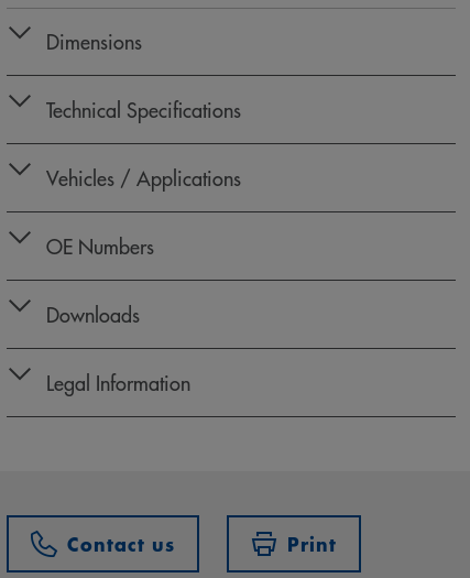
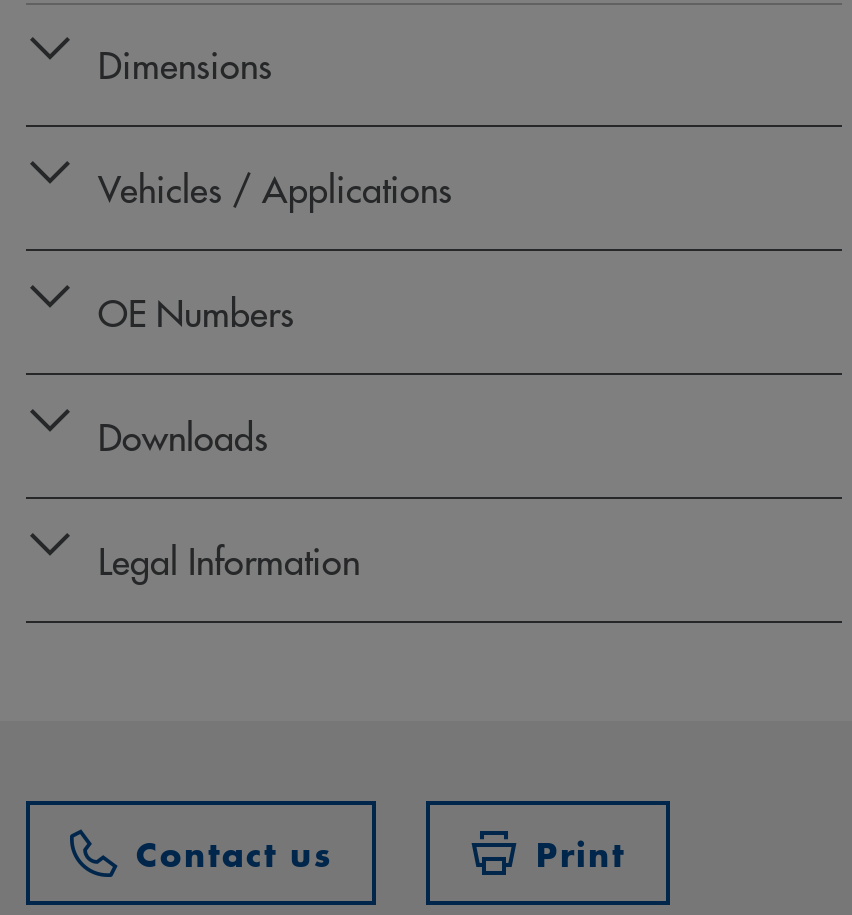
- Technical Specifications
